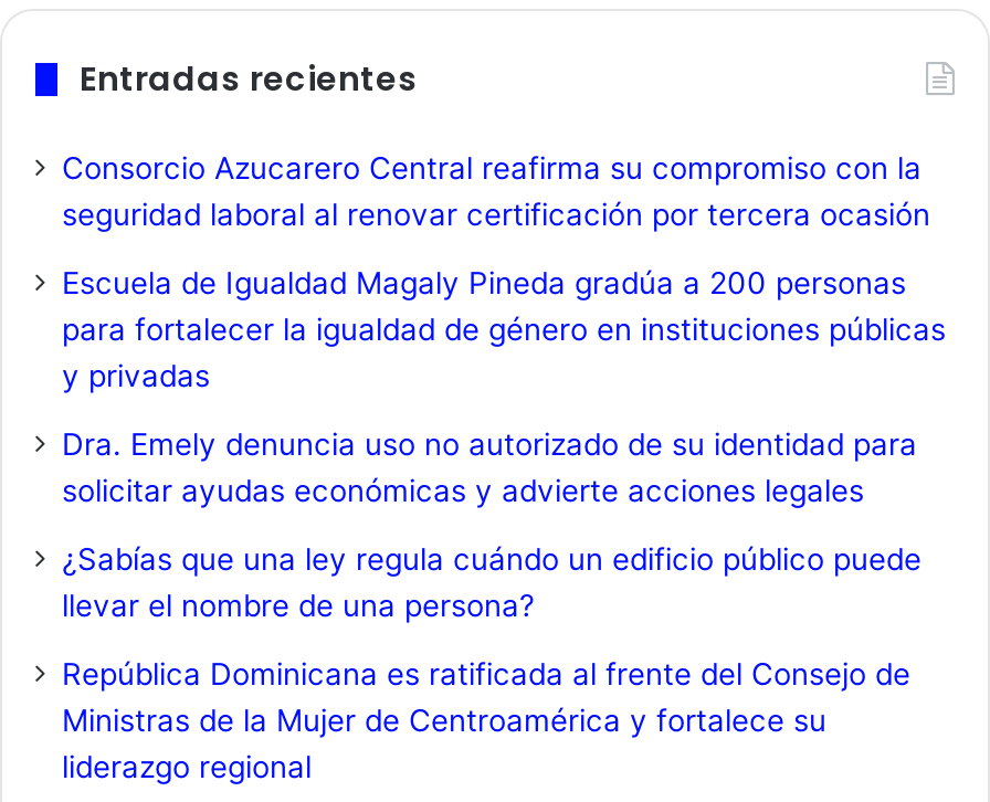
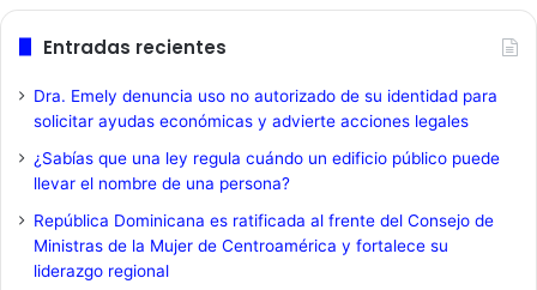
- Consorcio Azucarero Central reafirma su compromiso con la
- seguridad laboral al renovar certificación por tercera ocasión
- Escuela de Igualdad Magaly Pineda gradúa a 200 personas
- para fortalecer la igualdad de género en instituciones públicas
- y privadas
